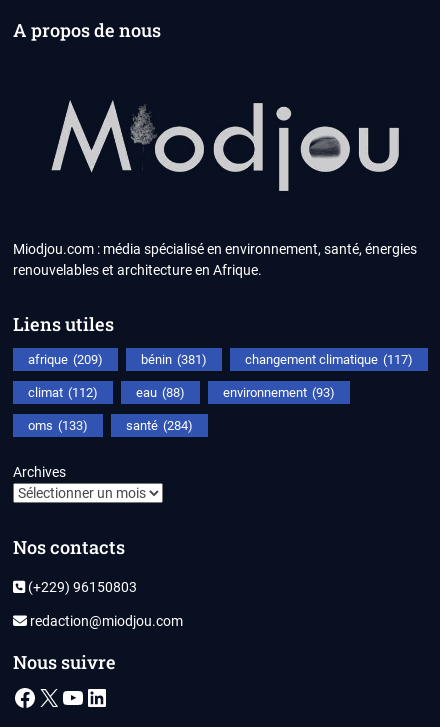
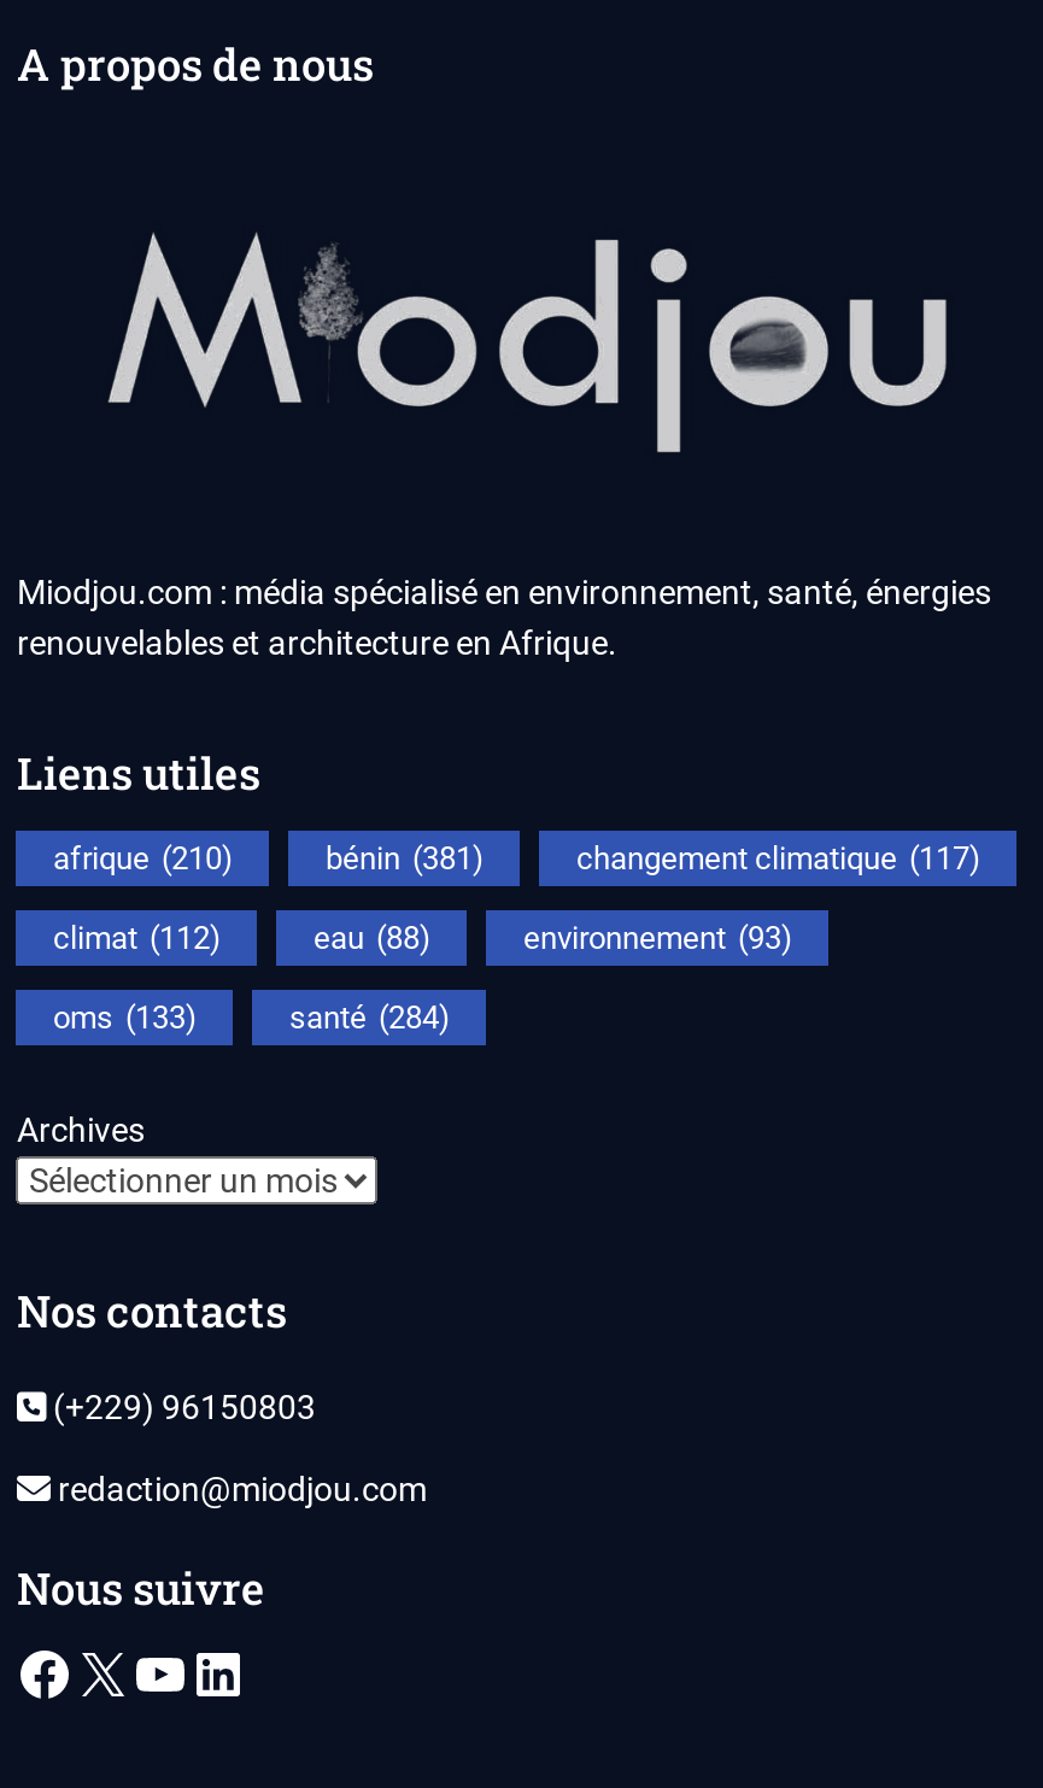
- afrique (209)
+ afrique (210)
